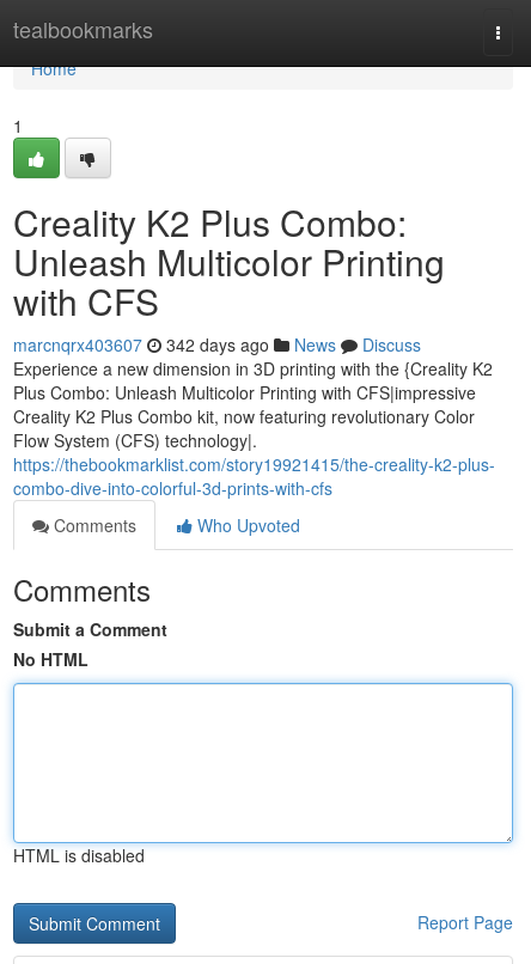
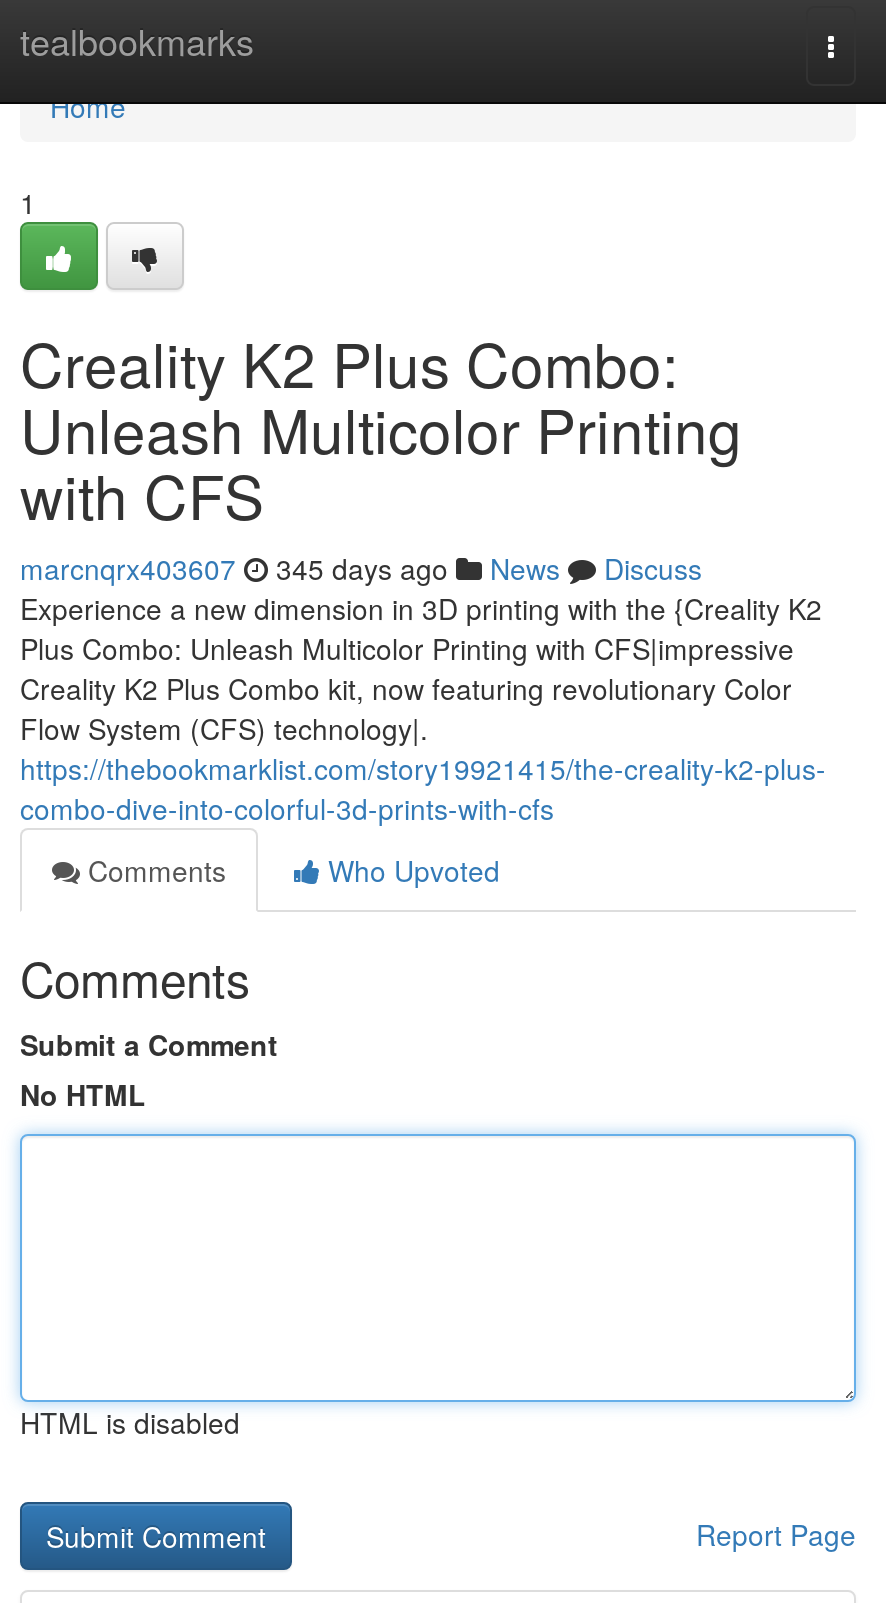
- marcnqrx403607 342 days ago News Discuss
+ marcnqrx403607 345 days ago News Discuss
